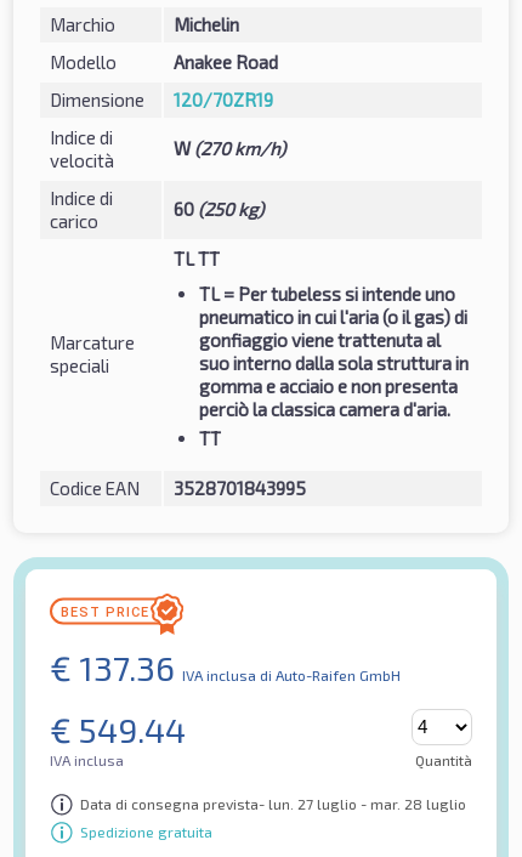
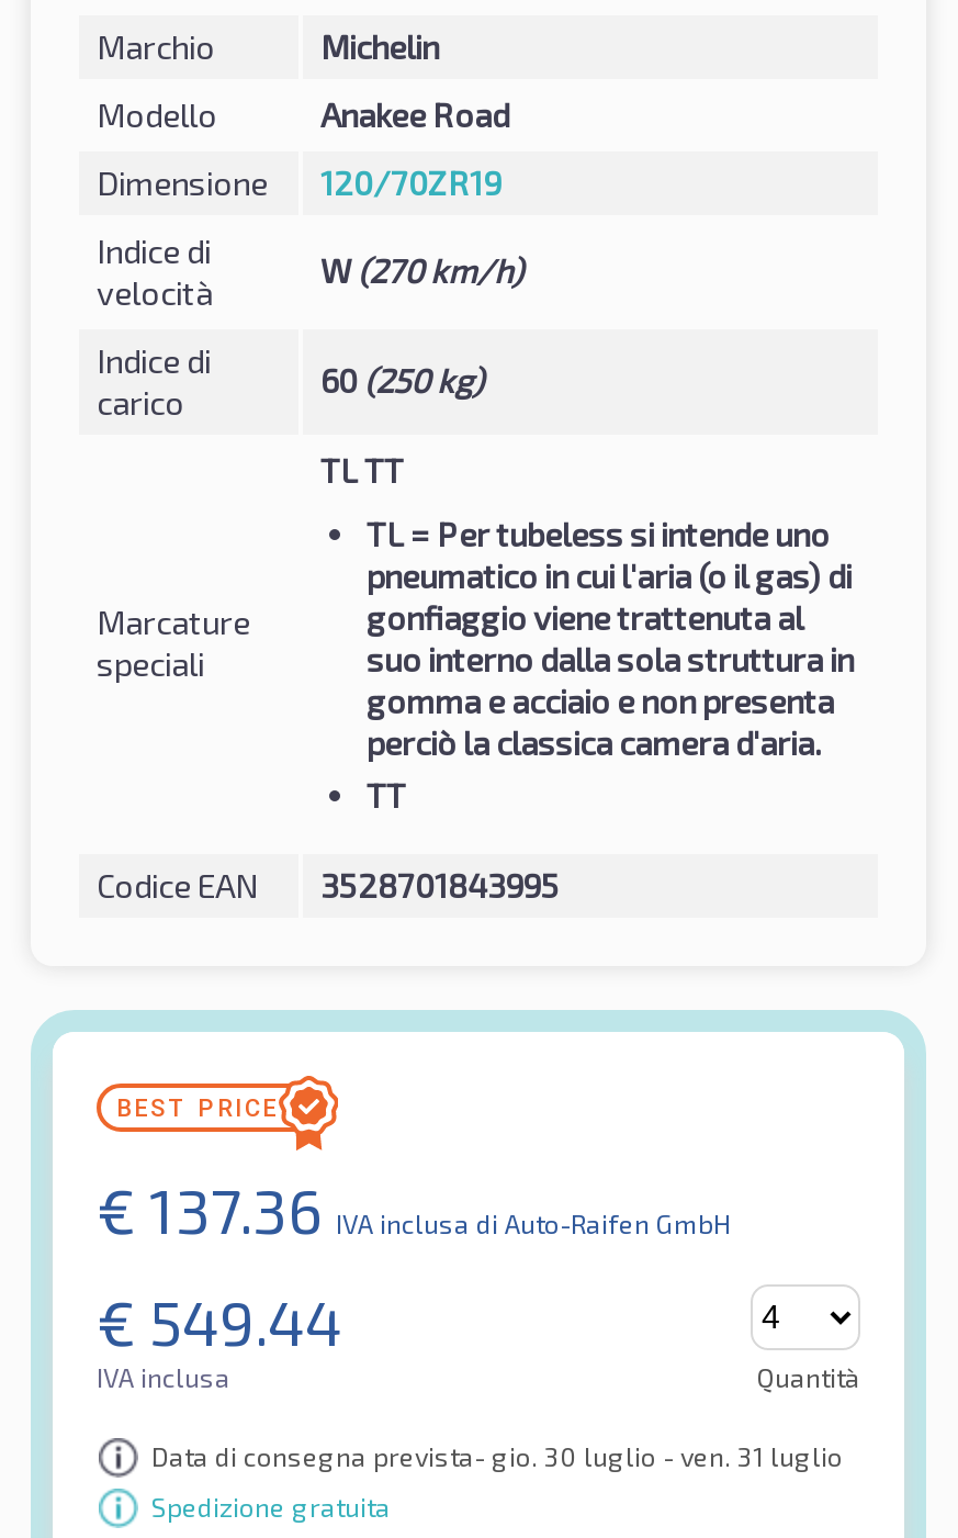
- Data di consegna prevista- lun. 27 luglio - mar. 28 luglio
+ Data di consegna prevista- gio. 30 luglio - ven. 31 luglio
